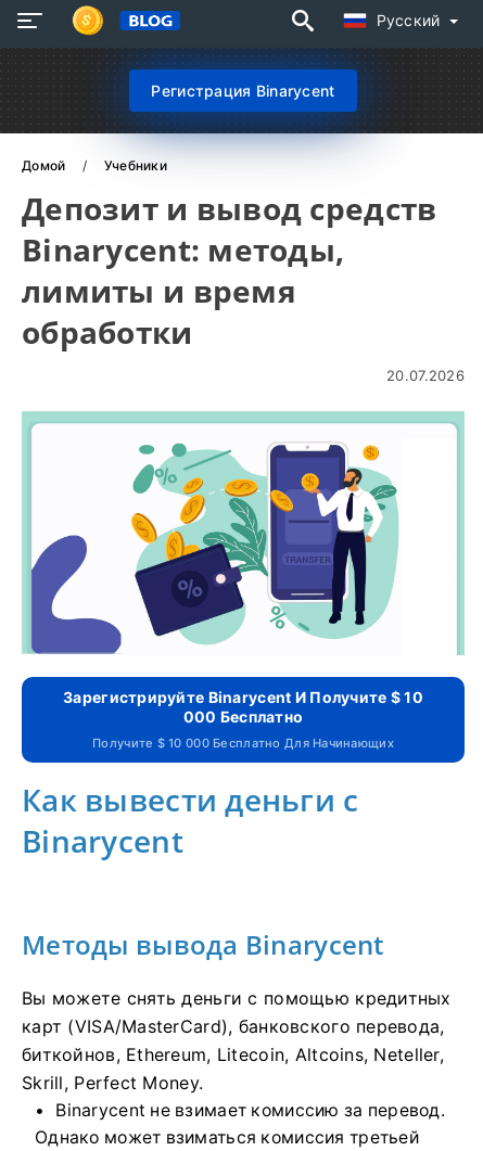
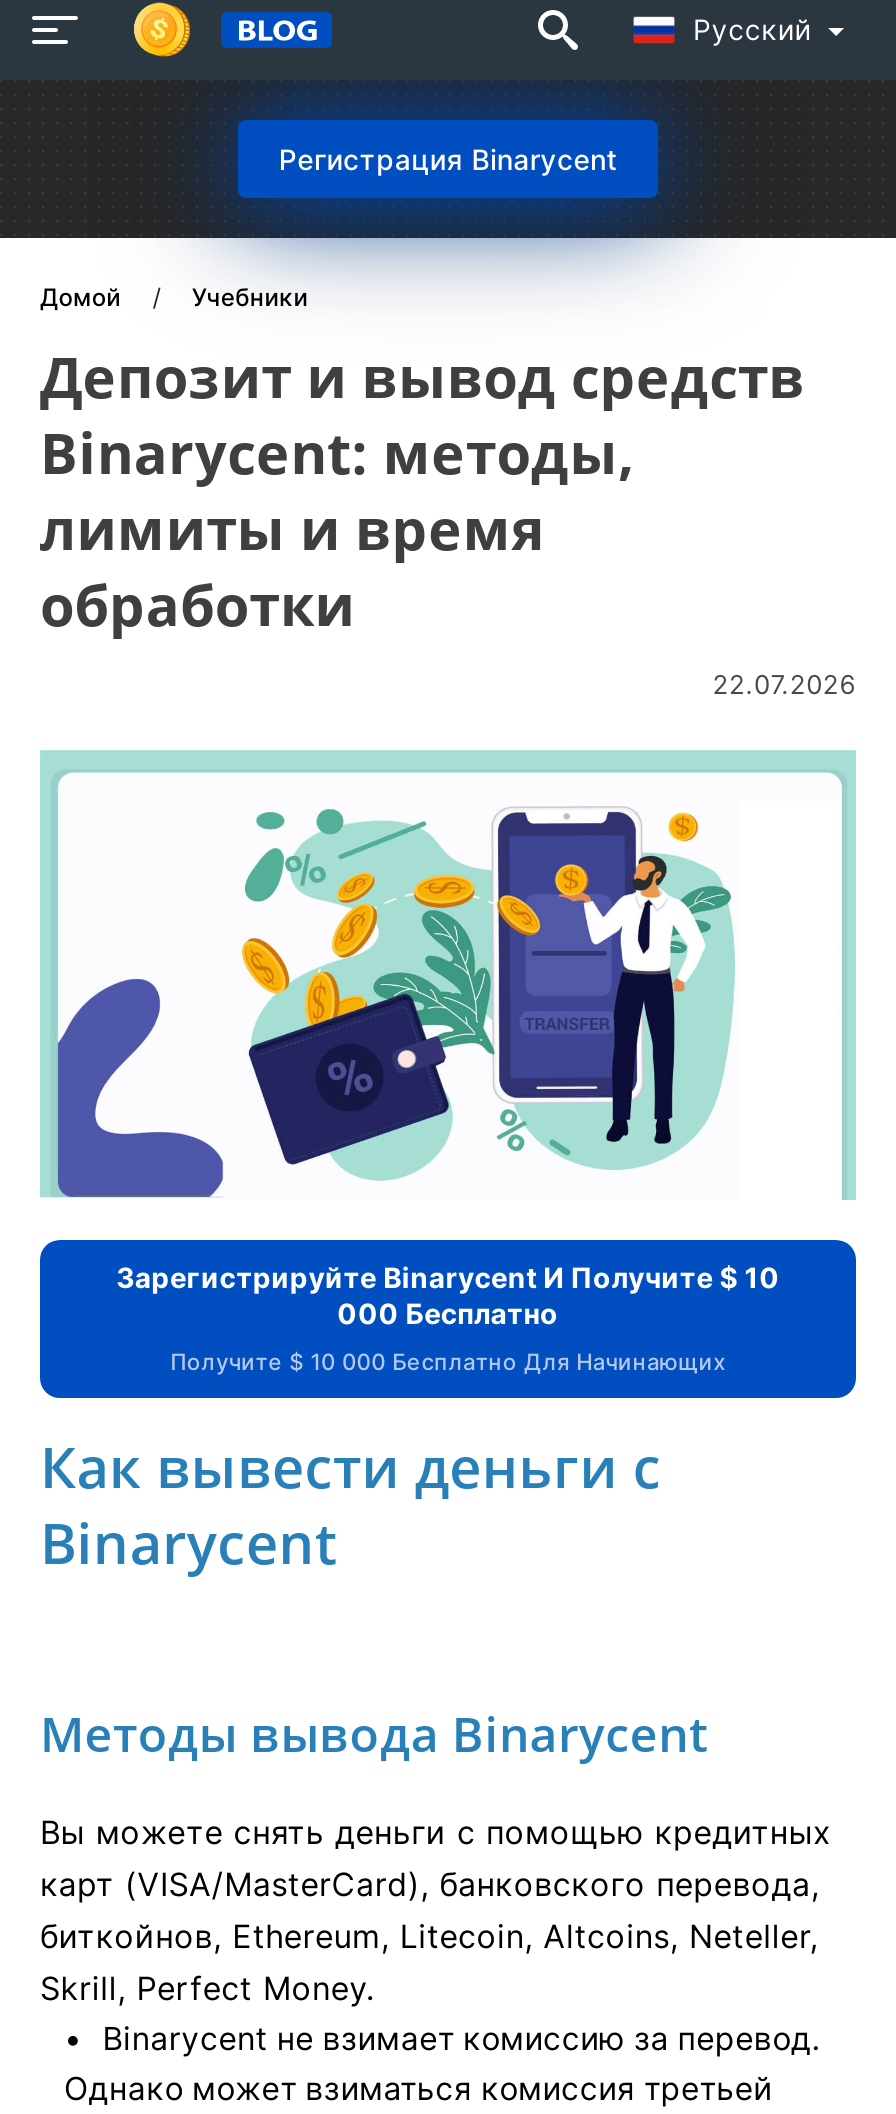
- 20.07.2026
+ 22.07.2026
